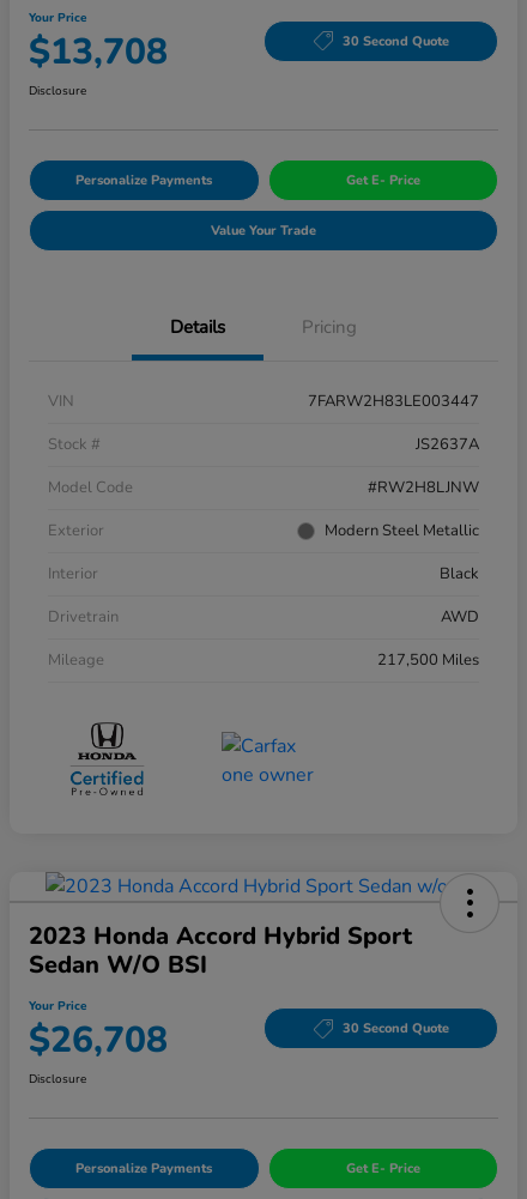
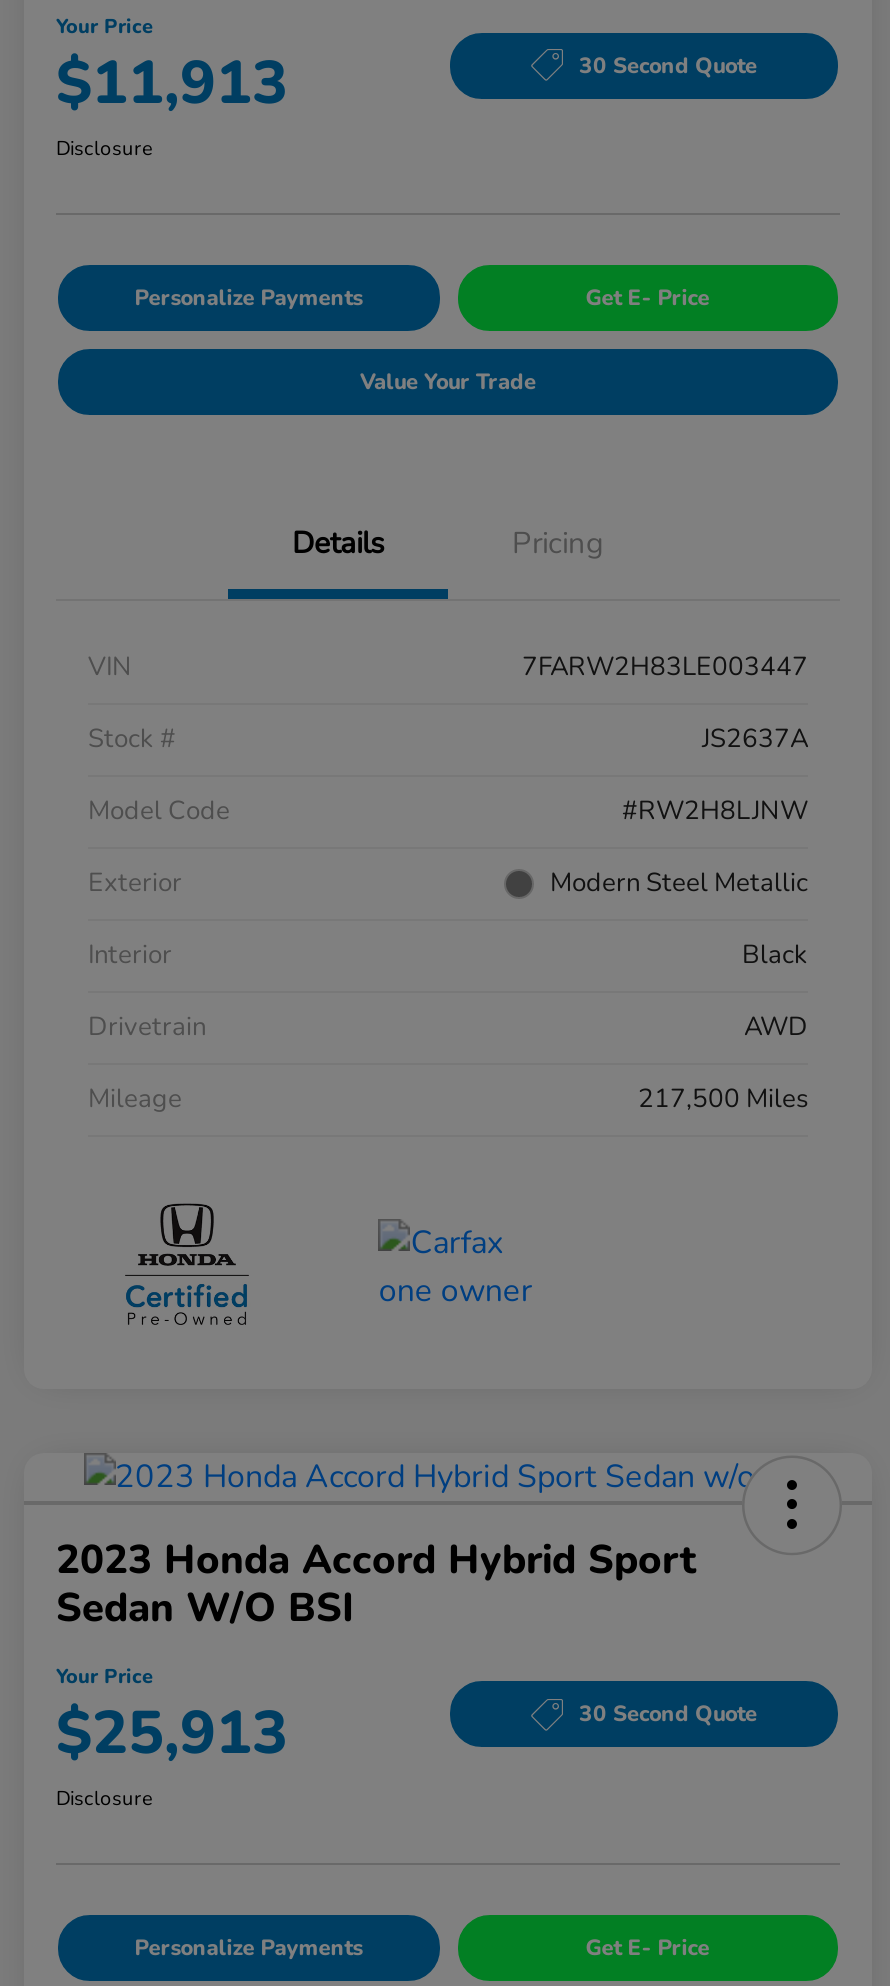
- $13,708
+ $11,913

- $26,708
+ $25,913
